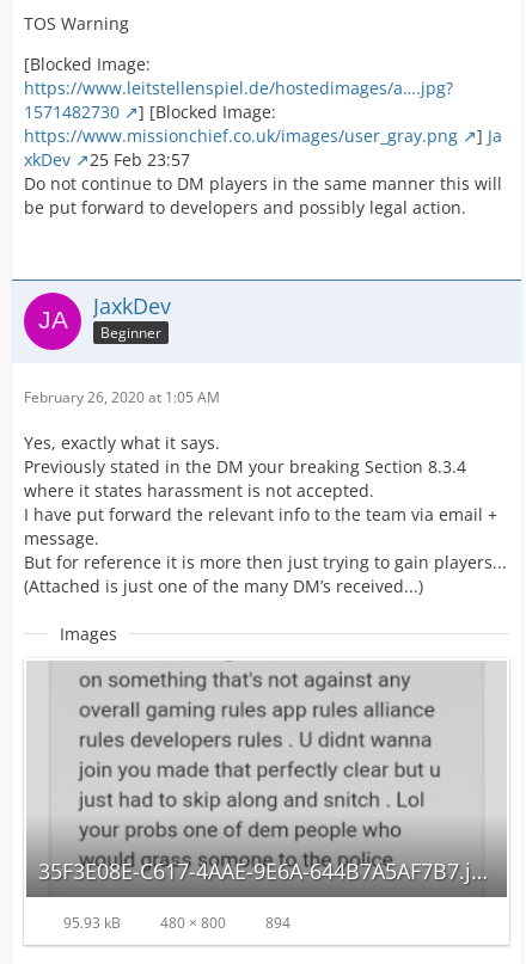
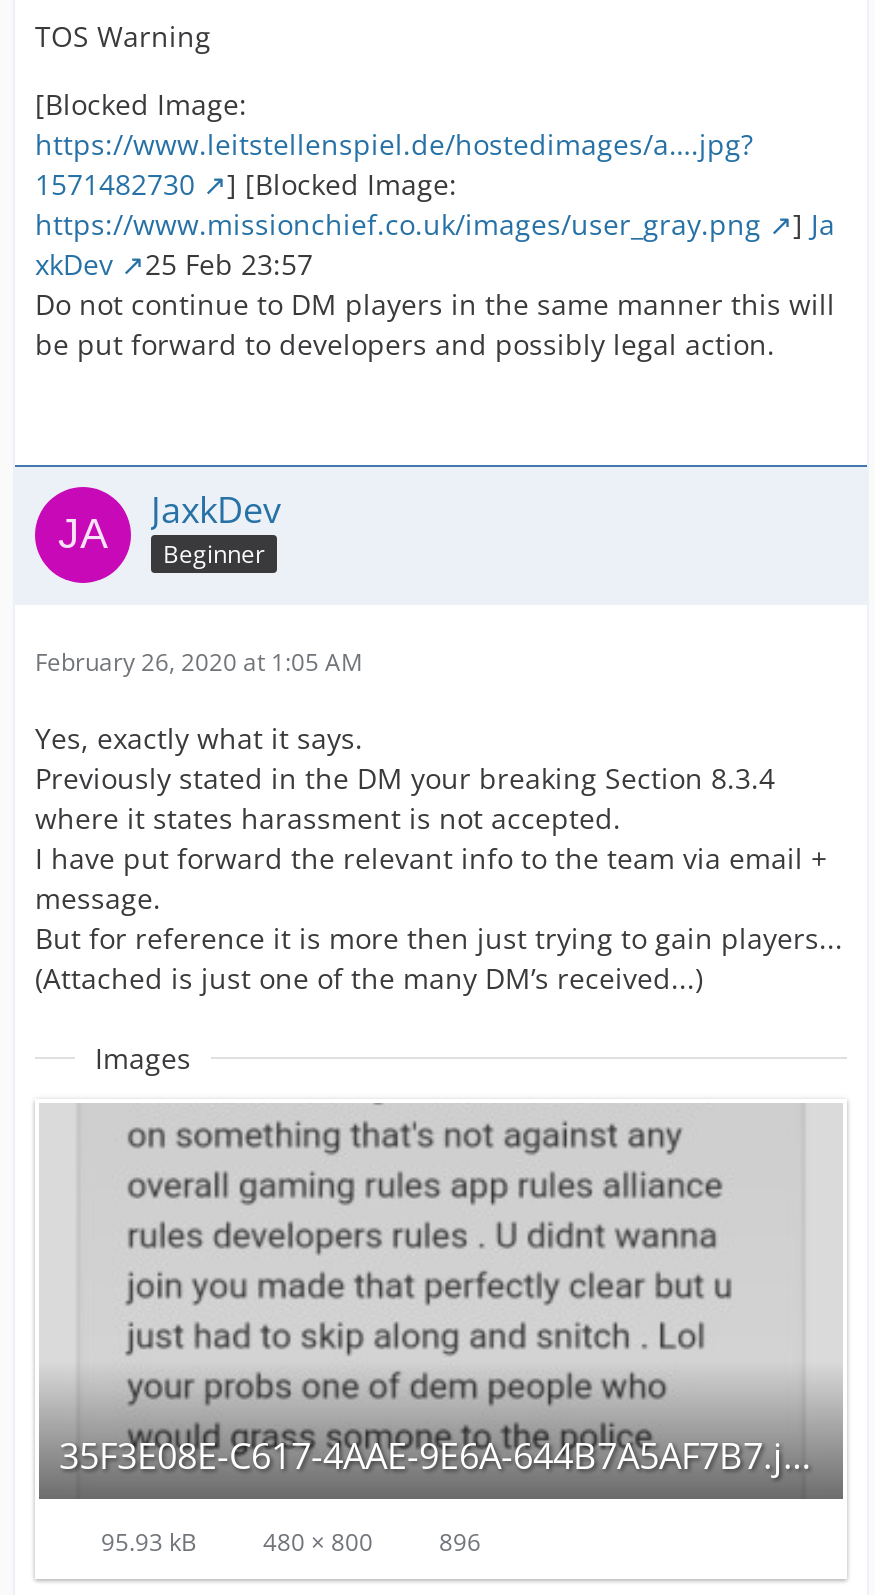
- 95.93 kB 480 × 800 894
+ 95.93 kB 480 × 800 896
